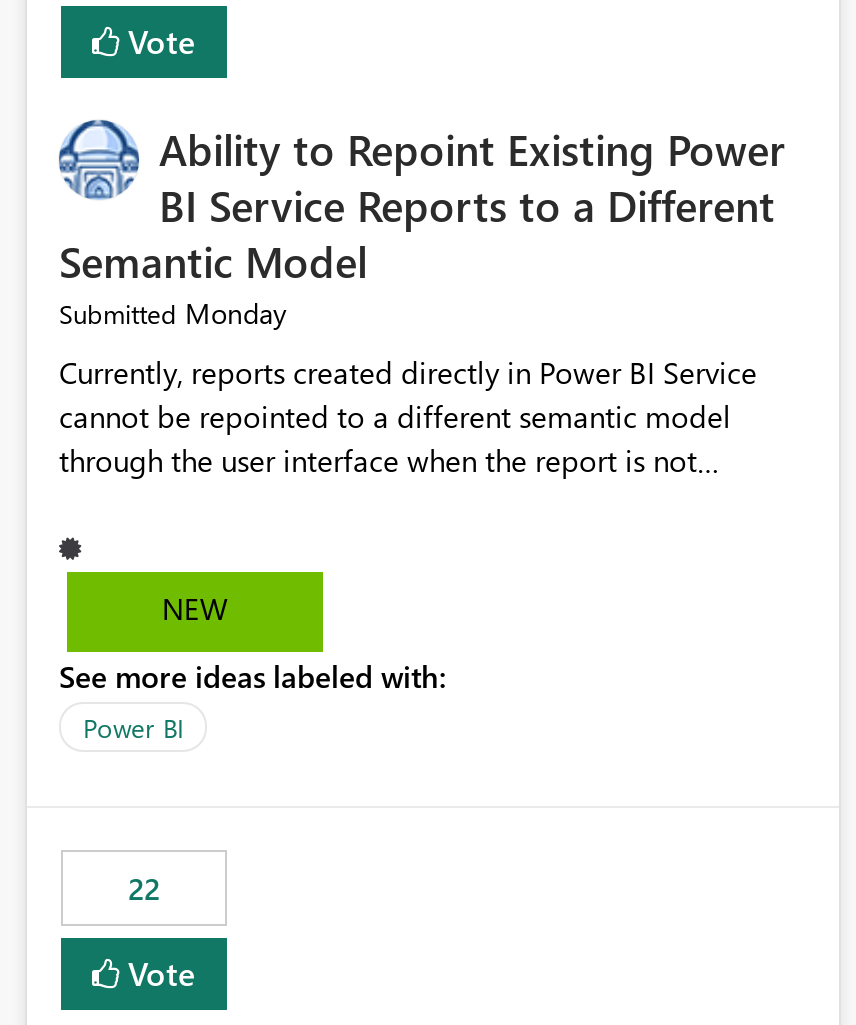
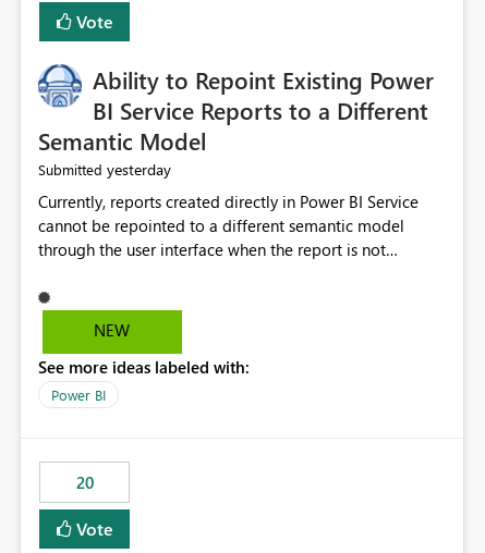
- Submitted Monday
+ Submitted yesterday

- 22
+ 20
